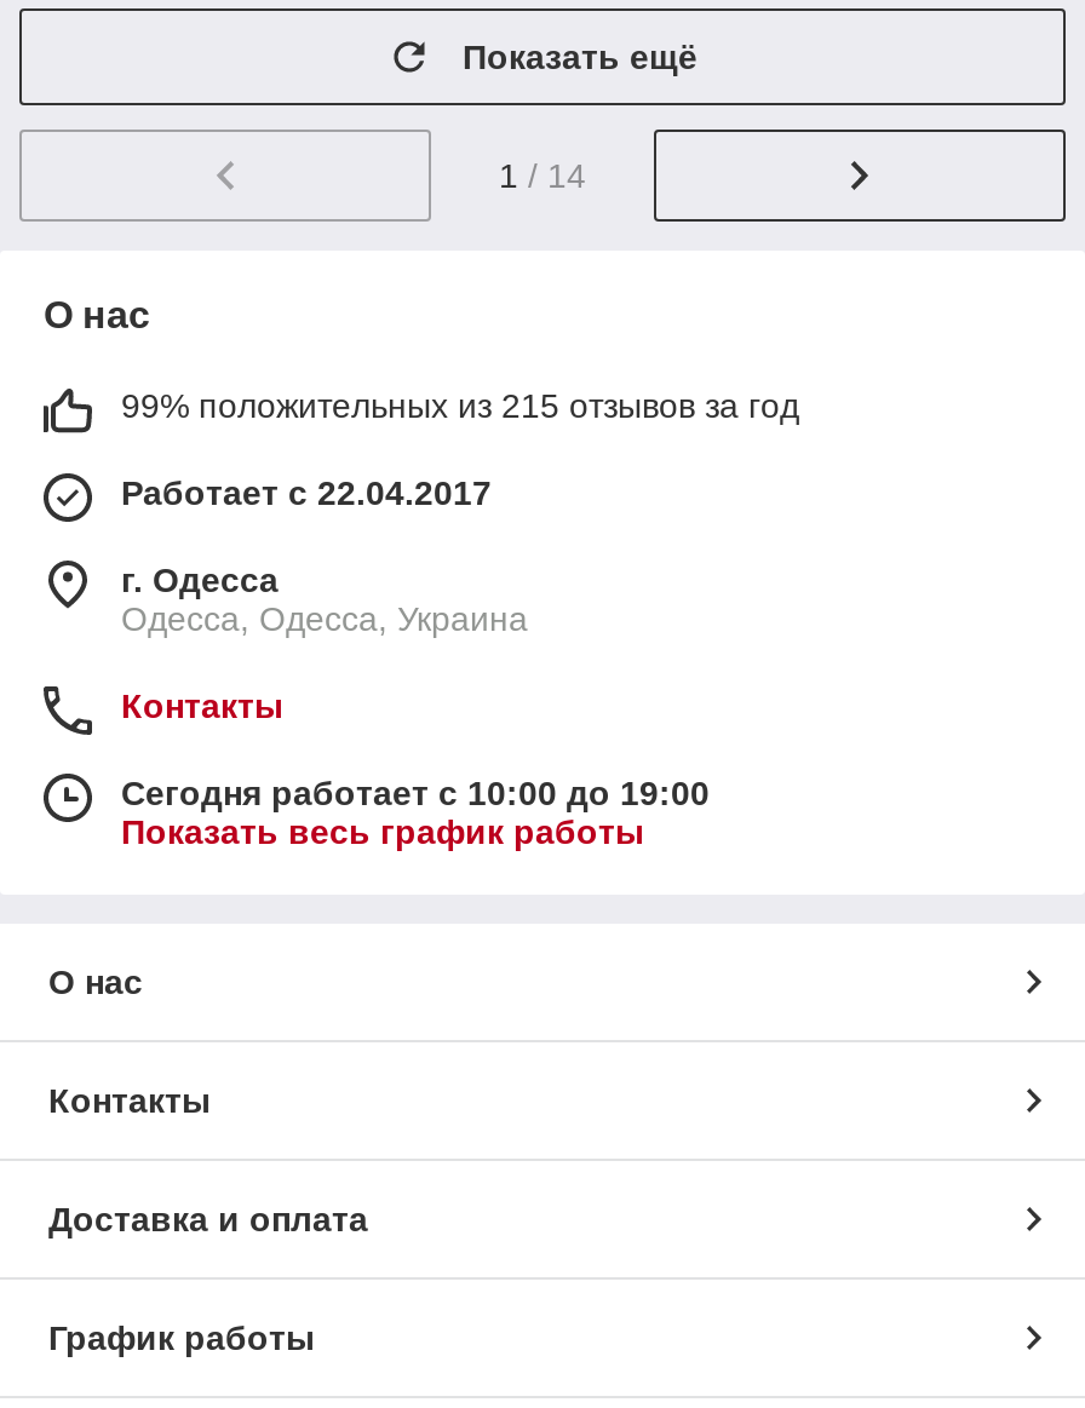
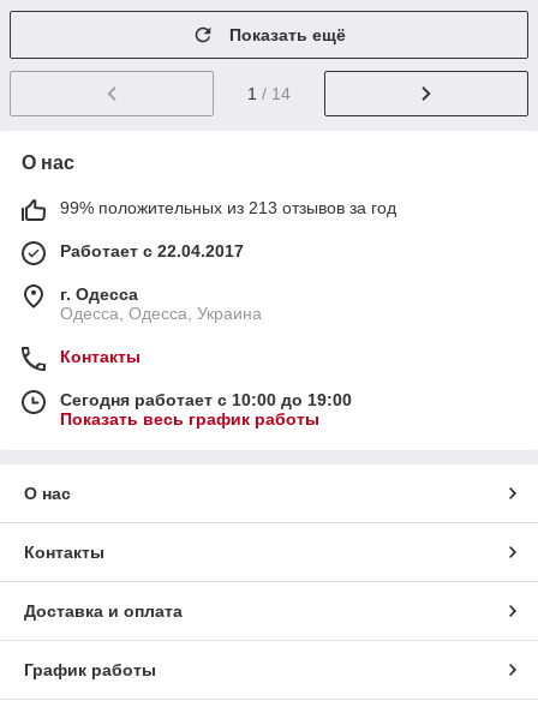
- 99% положительных из 215 отзывов за год
+ 99% положительных из 213 отзывов за год
